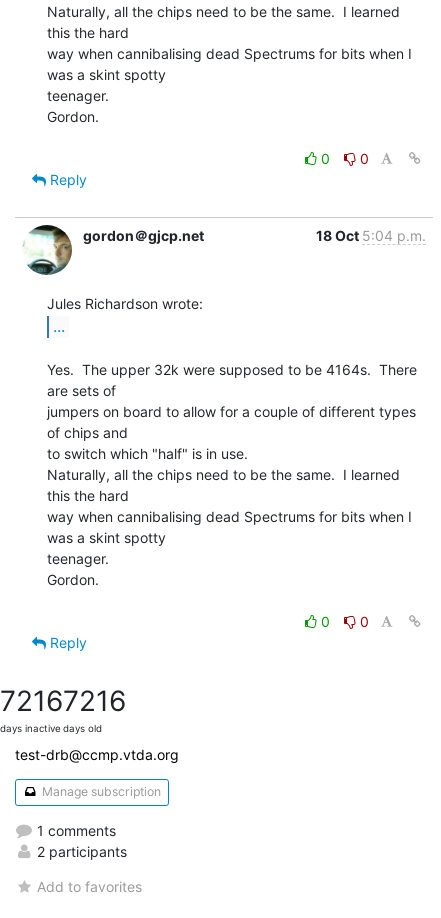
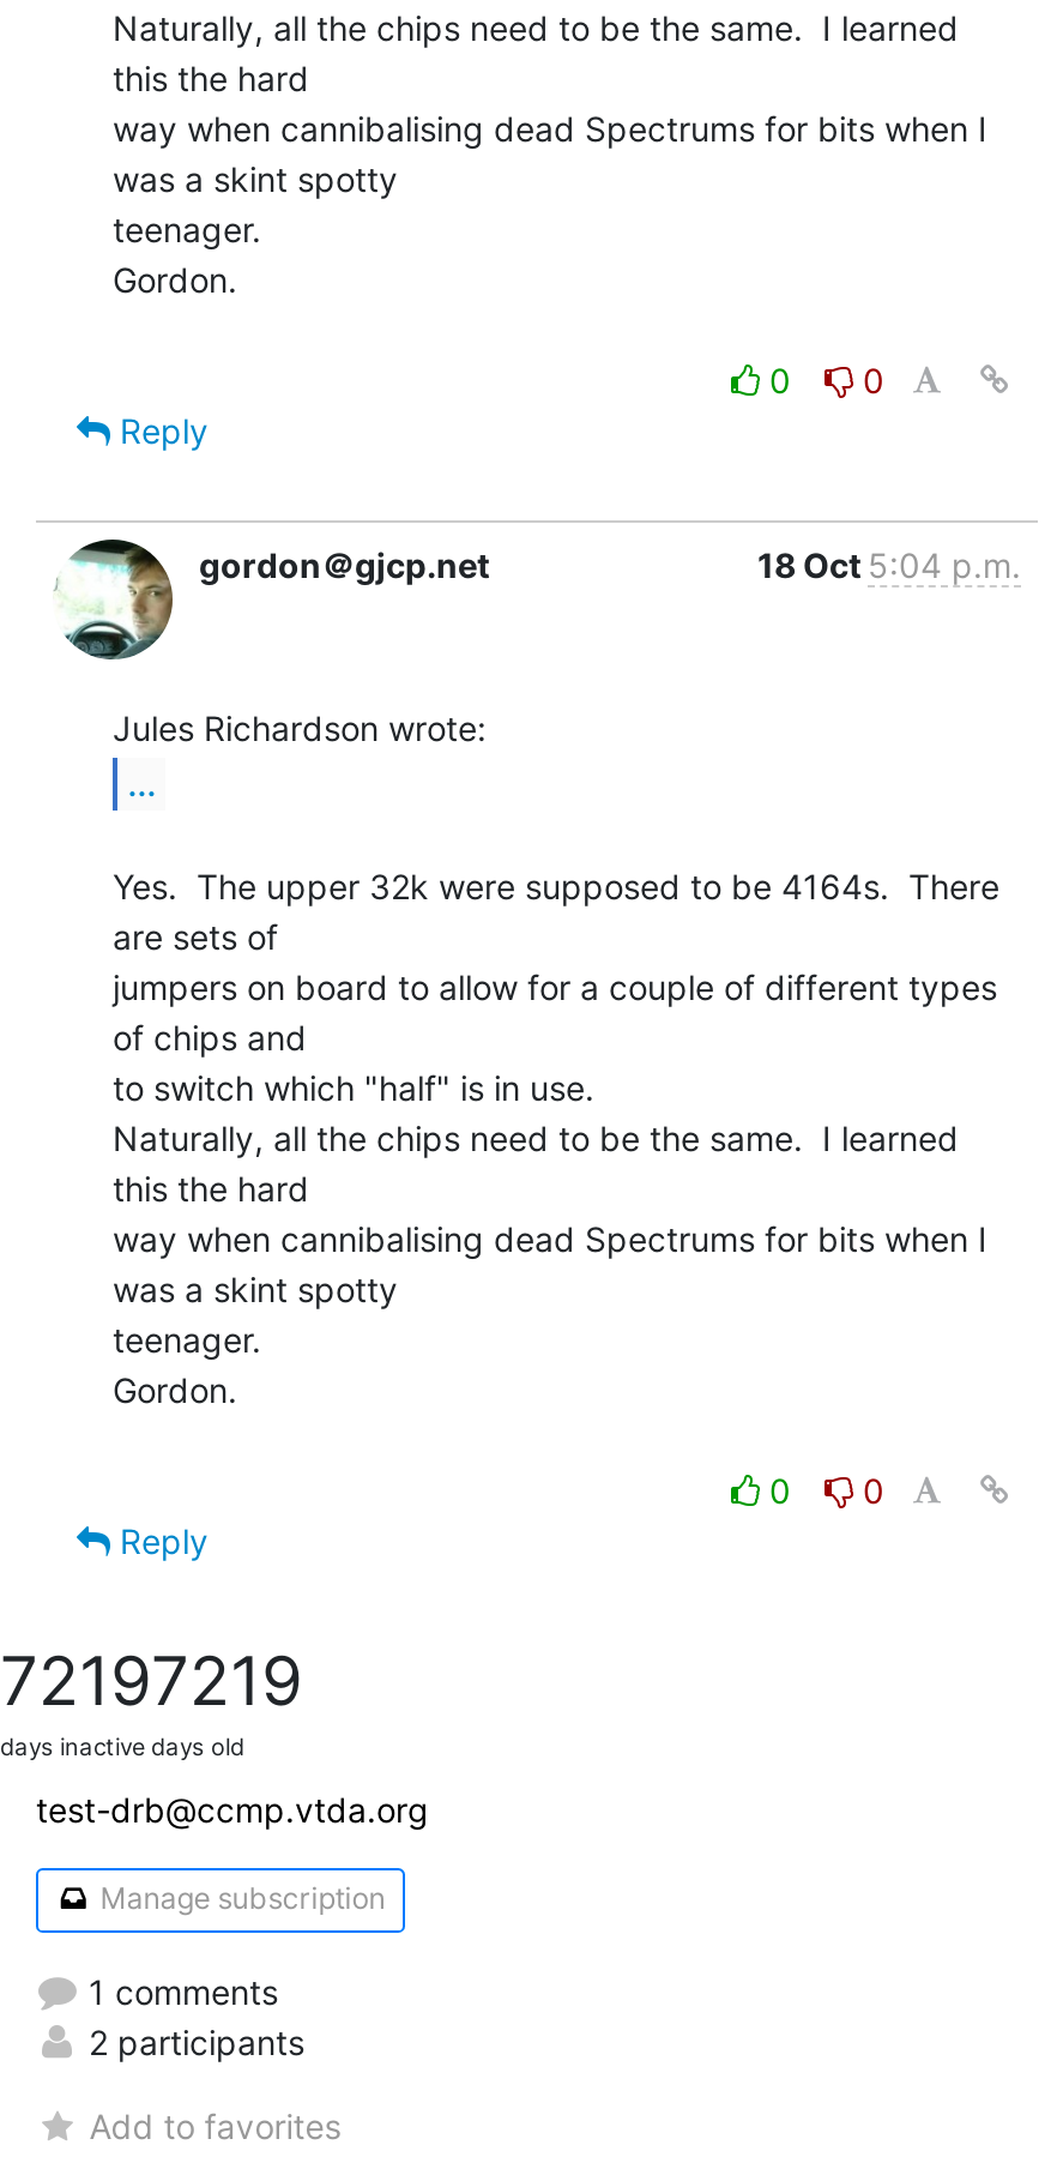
- 7216
+ 7219

- 7216
+ 7219
